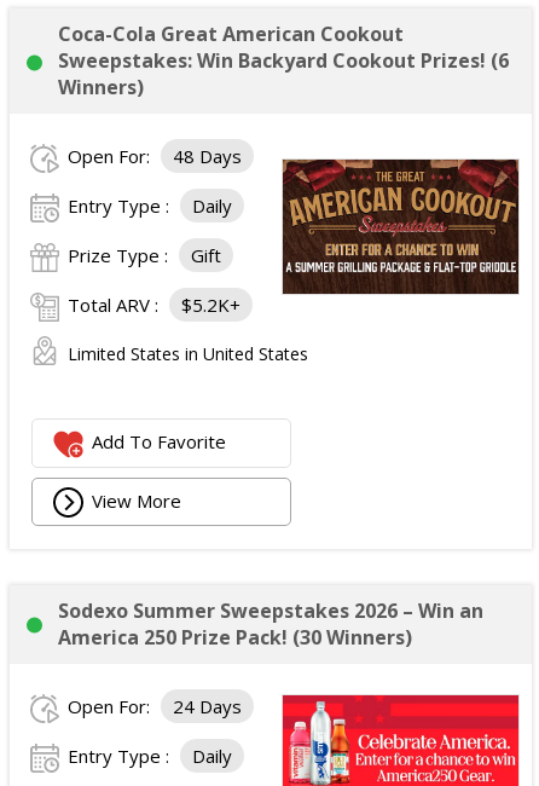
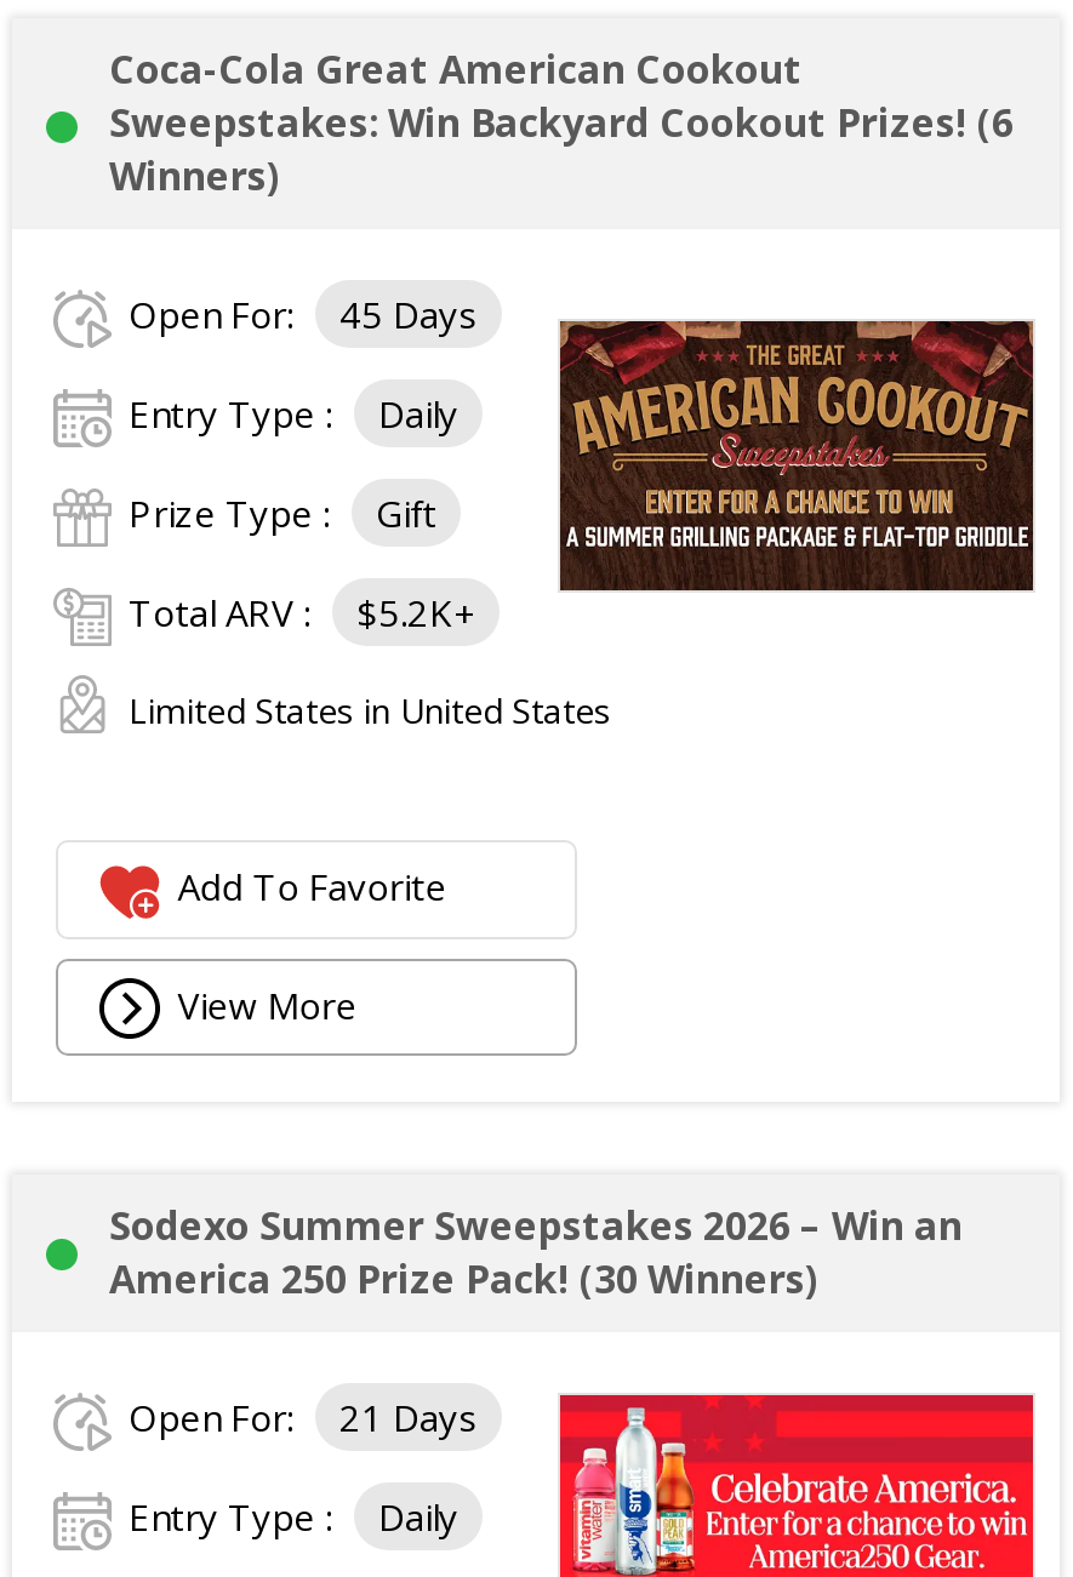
- Open For: 48 Days
+ Open For: 45 Days

- Open For: 24 Days
+ Open For: 21 Days
